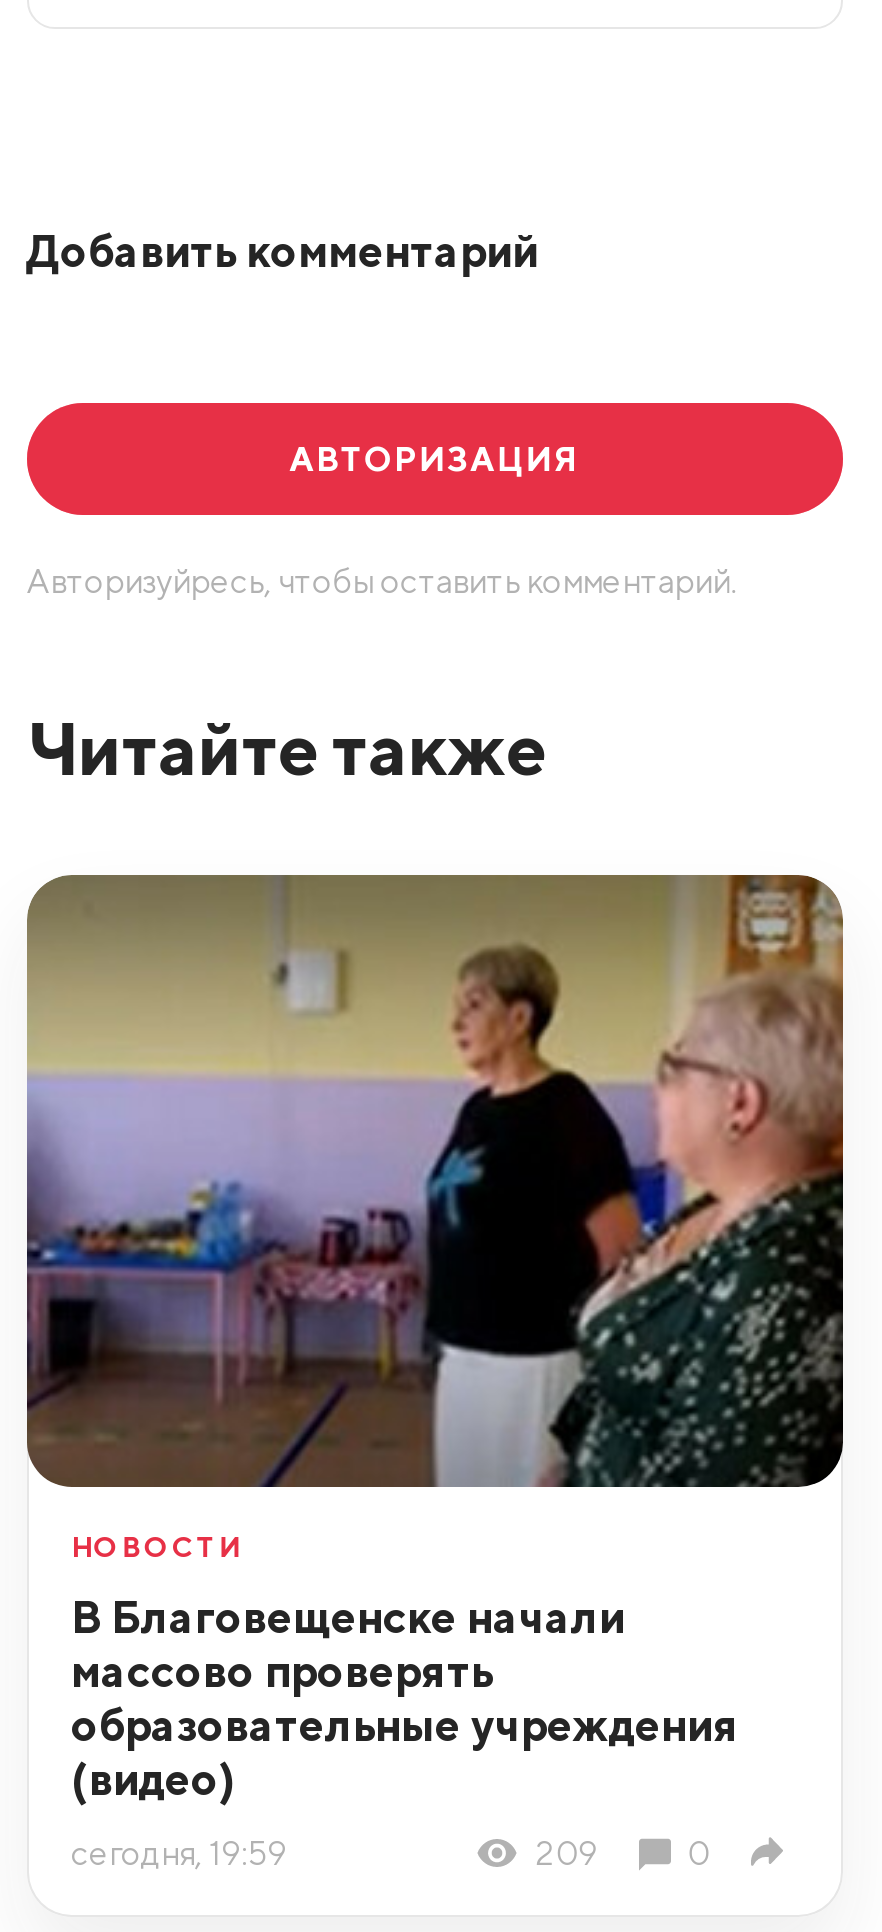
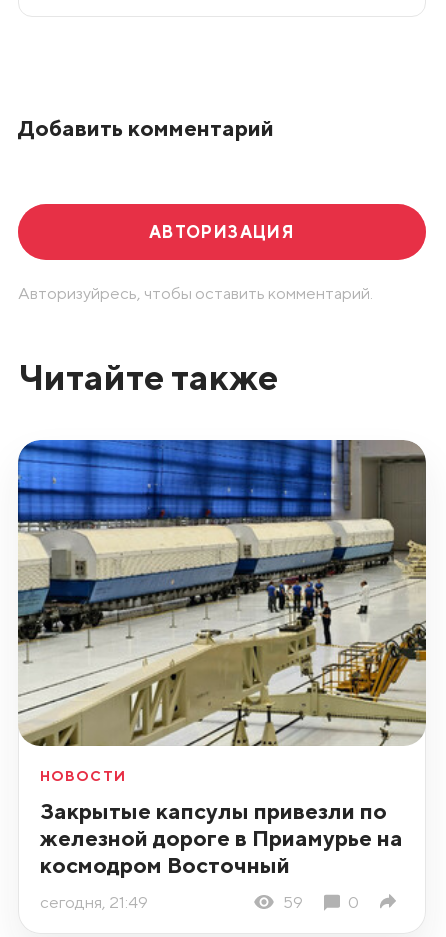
- [image]
+ [image]

- В Благовещенске начали
- массово проверять
- образовательные учреждения
- (видео)
+ Закрытые капсулы привезли по
+ железной дороге в Приамурье на
+ космодром Восточный

- сегодня, 19:59
- 209
+ сегодня, 21:49
+ 59
